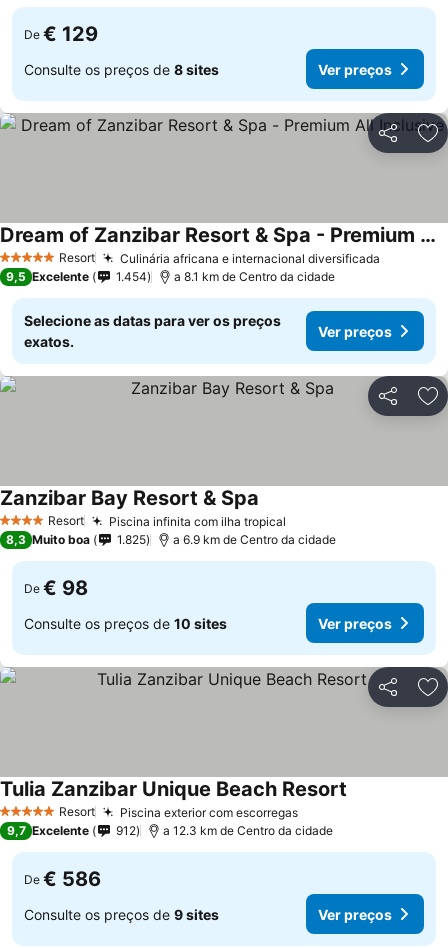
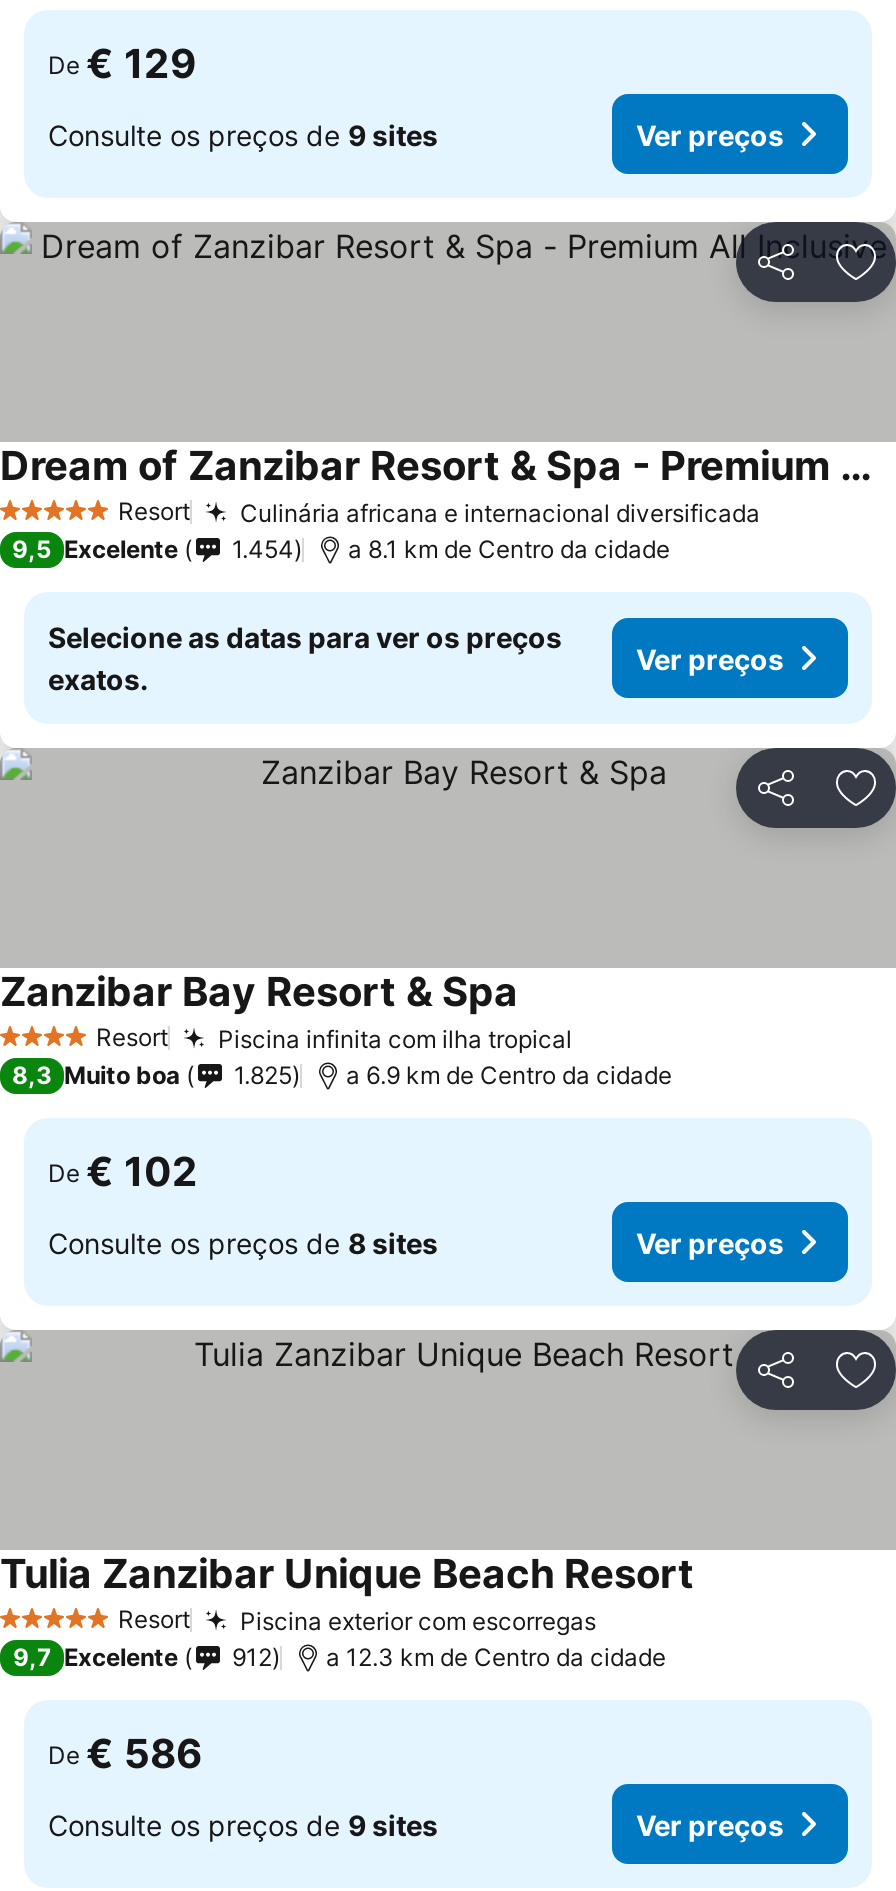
moved down: Consulte os preços de 8 sites

+ Consulte os preços de 9 sites

- De € 98
+ De € 102

- Consulte os preços de 10 sites
